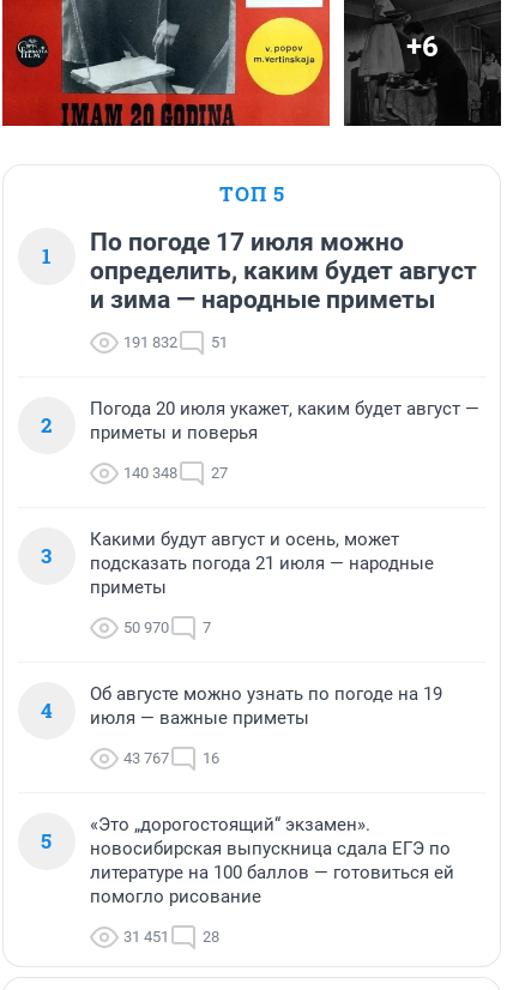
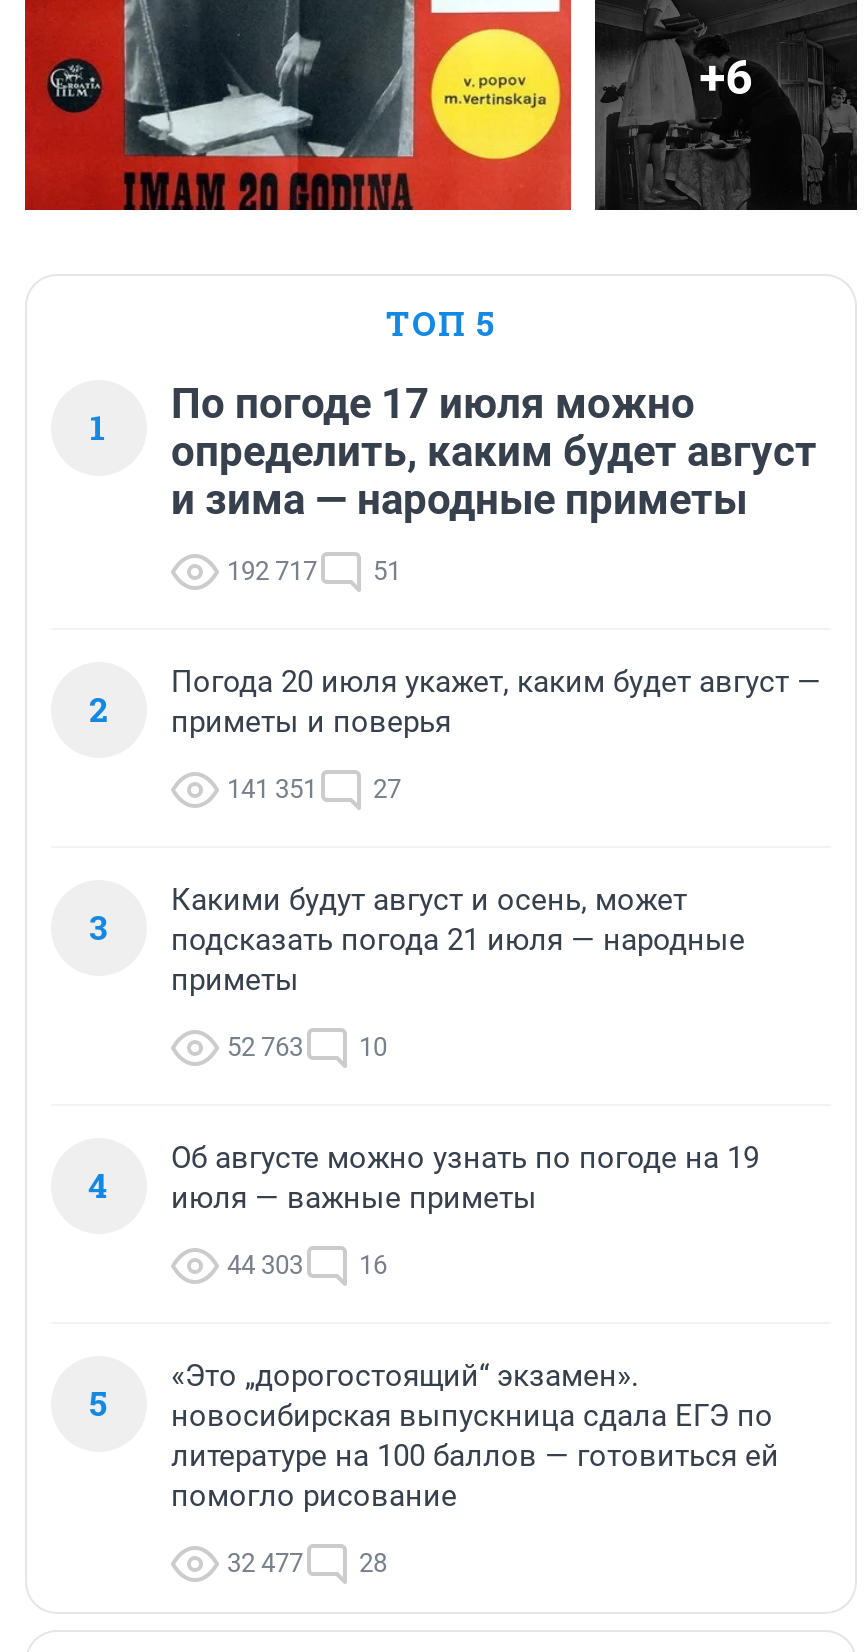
- 191 832 51
+ 192 717 51

- 140 348 27
+ 141 351 27

- 50 970
+ 52 763

- 7
+ 10

- 43 767 16
+ 44 303 16

- 31 451 28
+ 32 477 28
